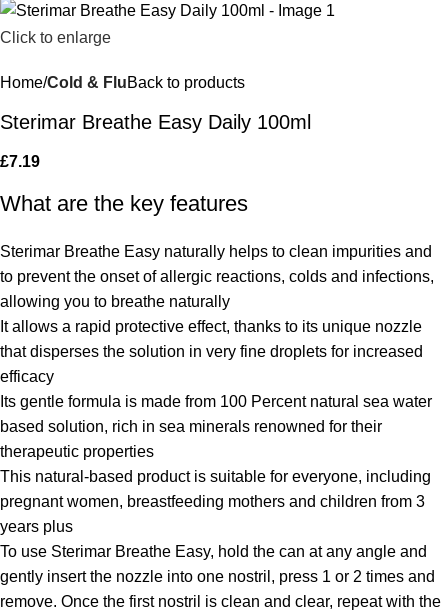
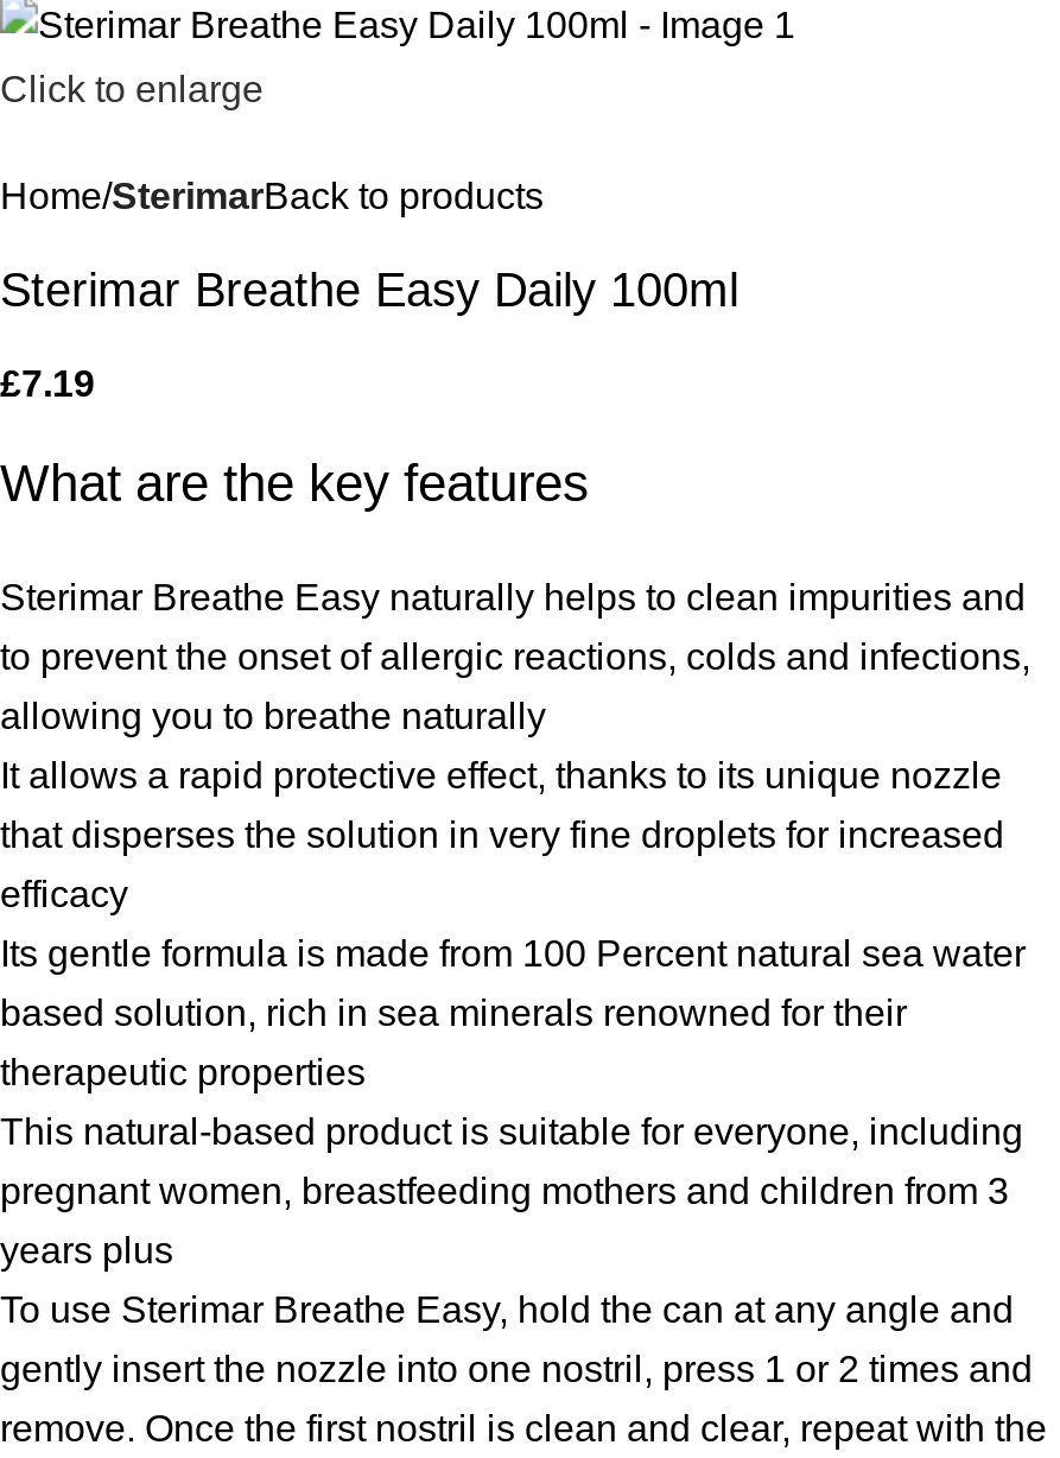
- Home Cold & FluBack to products
+ Home SterimarBack to products
